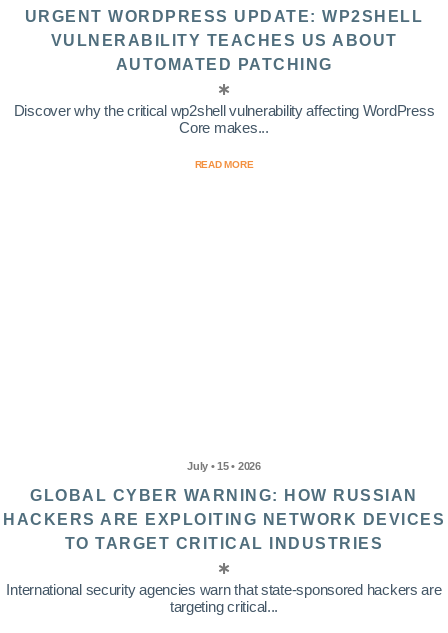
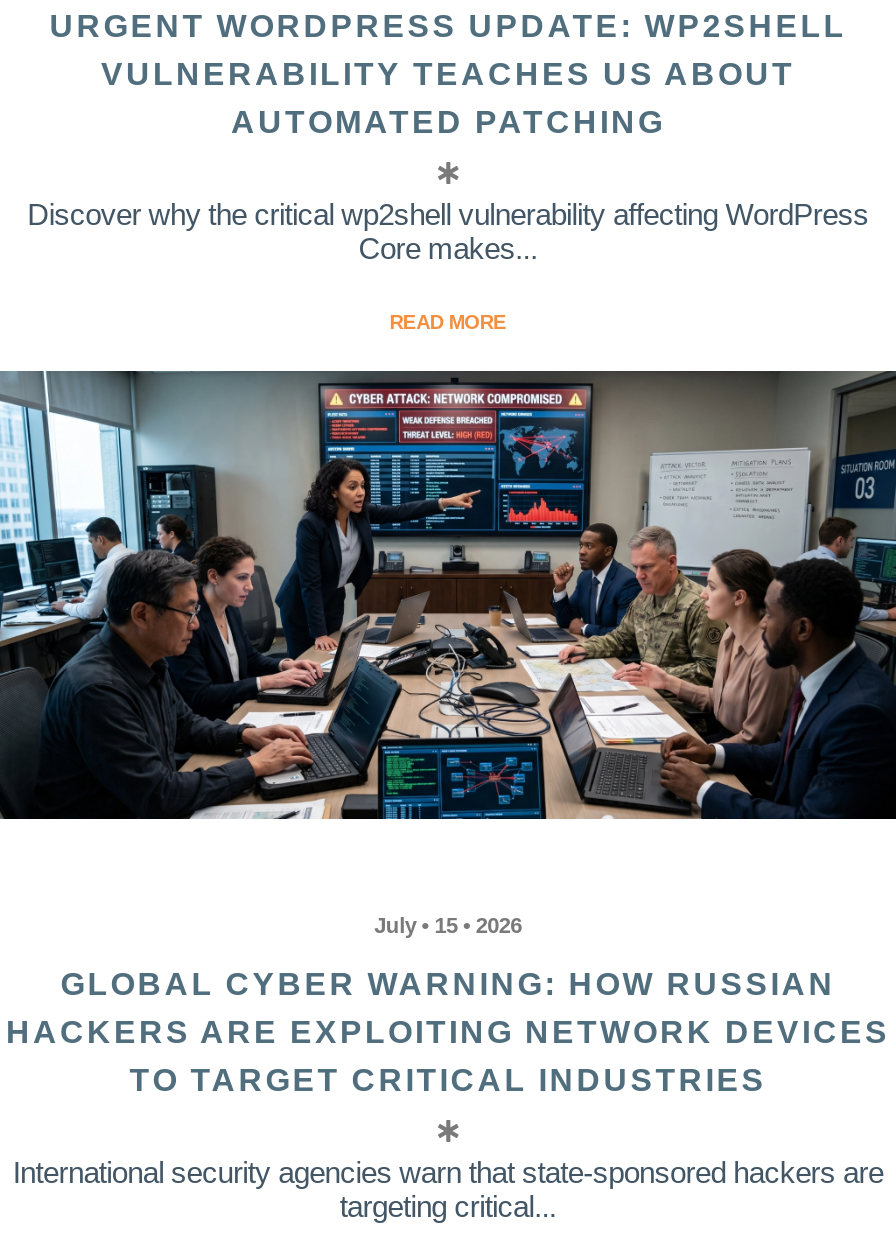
+ [image]
